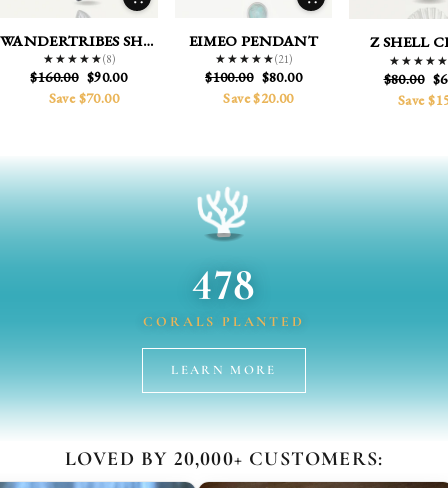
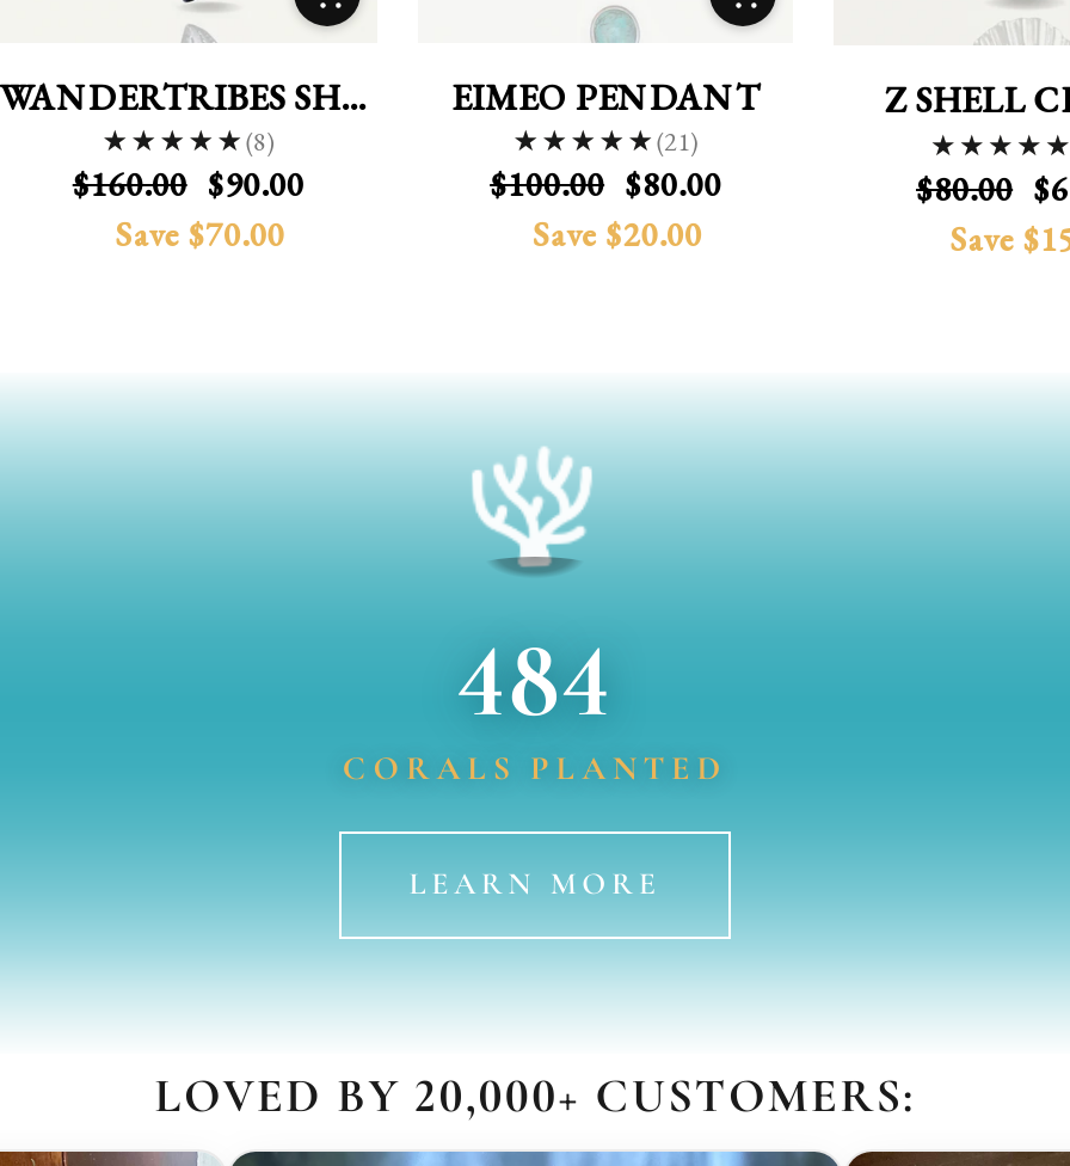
- 478
+ 484
